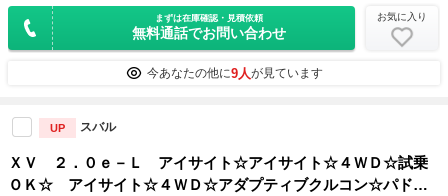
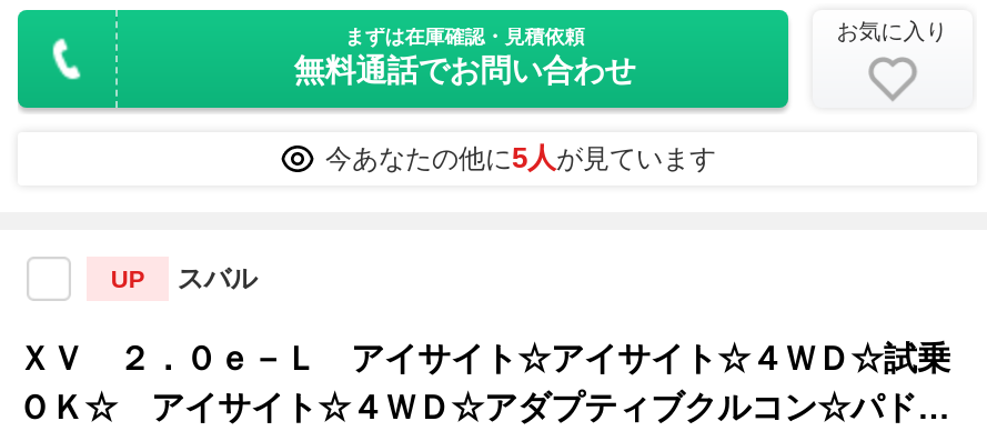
- 今あなたの他に9人が見ています
+ 今あなたの他に5人が見ています
